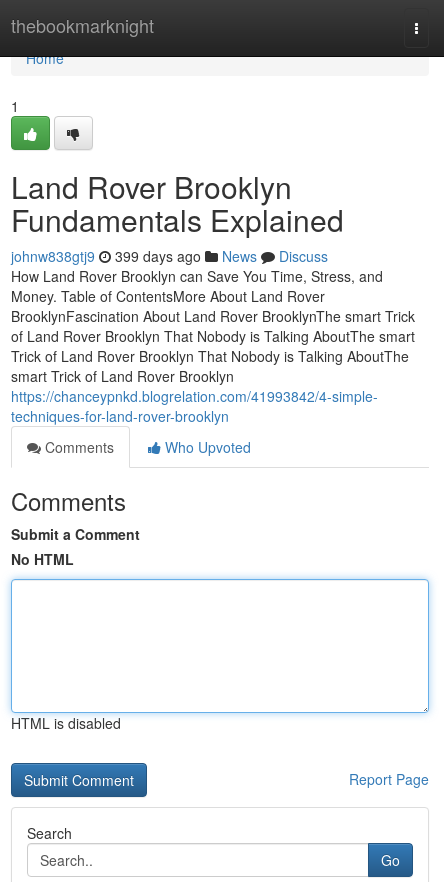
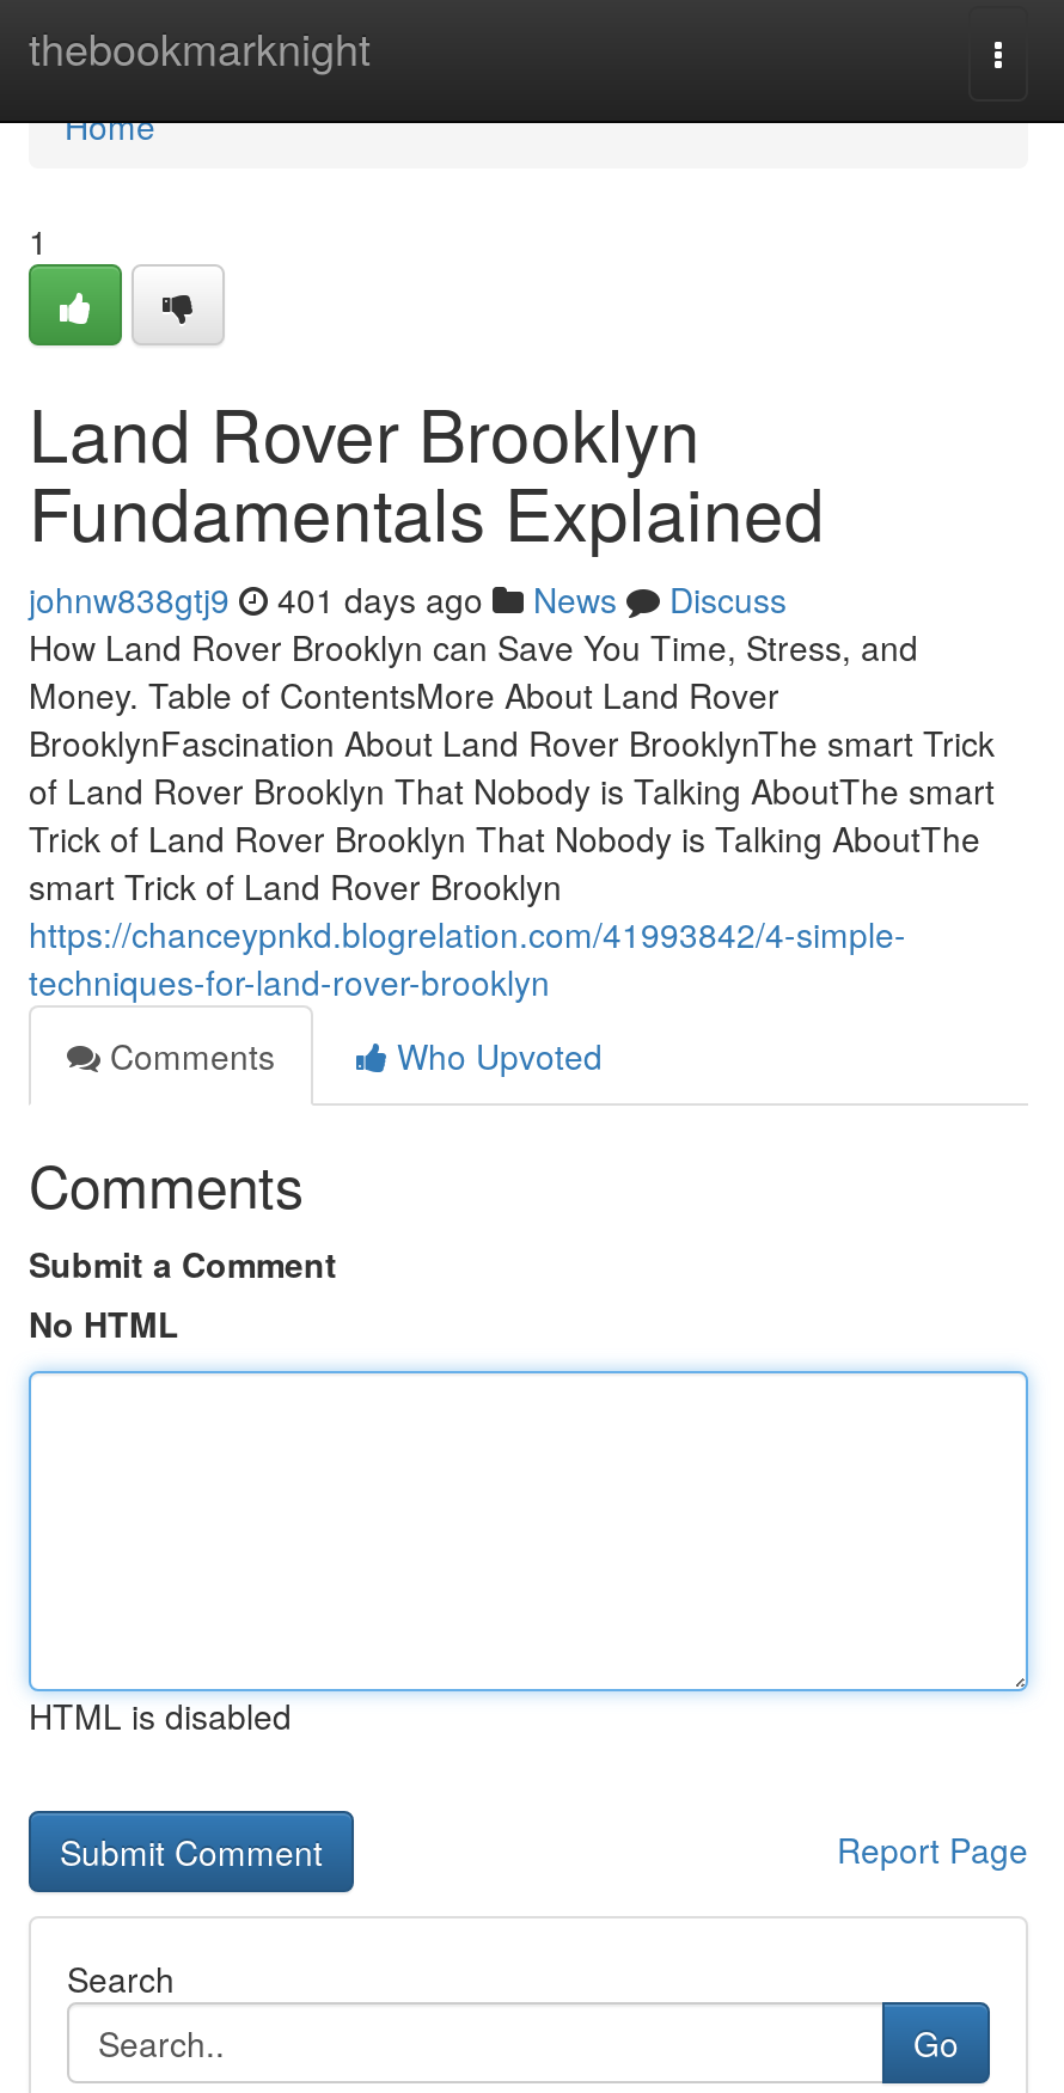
- johnw838gtj9 399 days ago News Discuss
+ johnw838gtj9 401 days ago News Discuss
